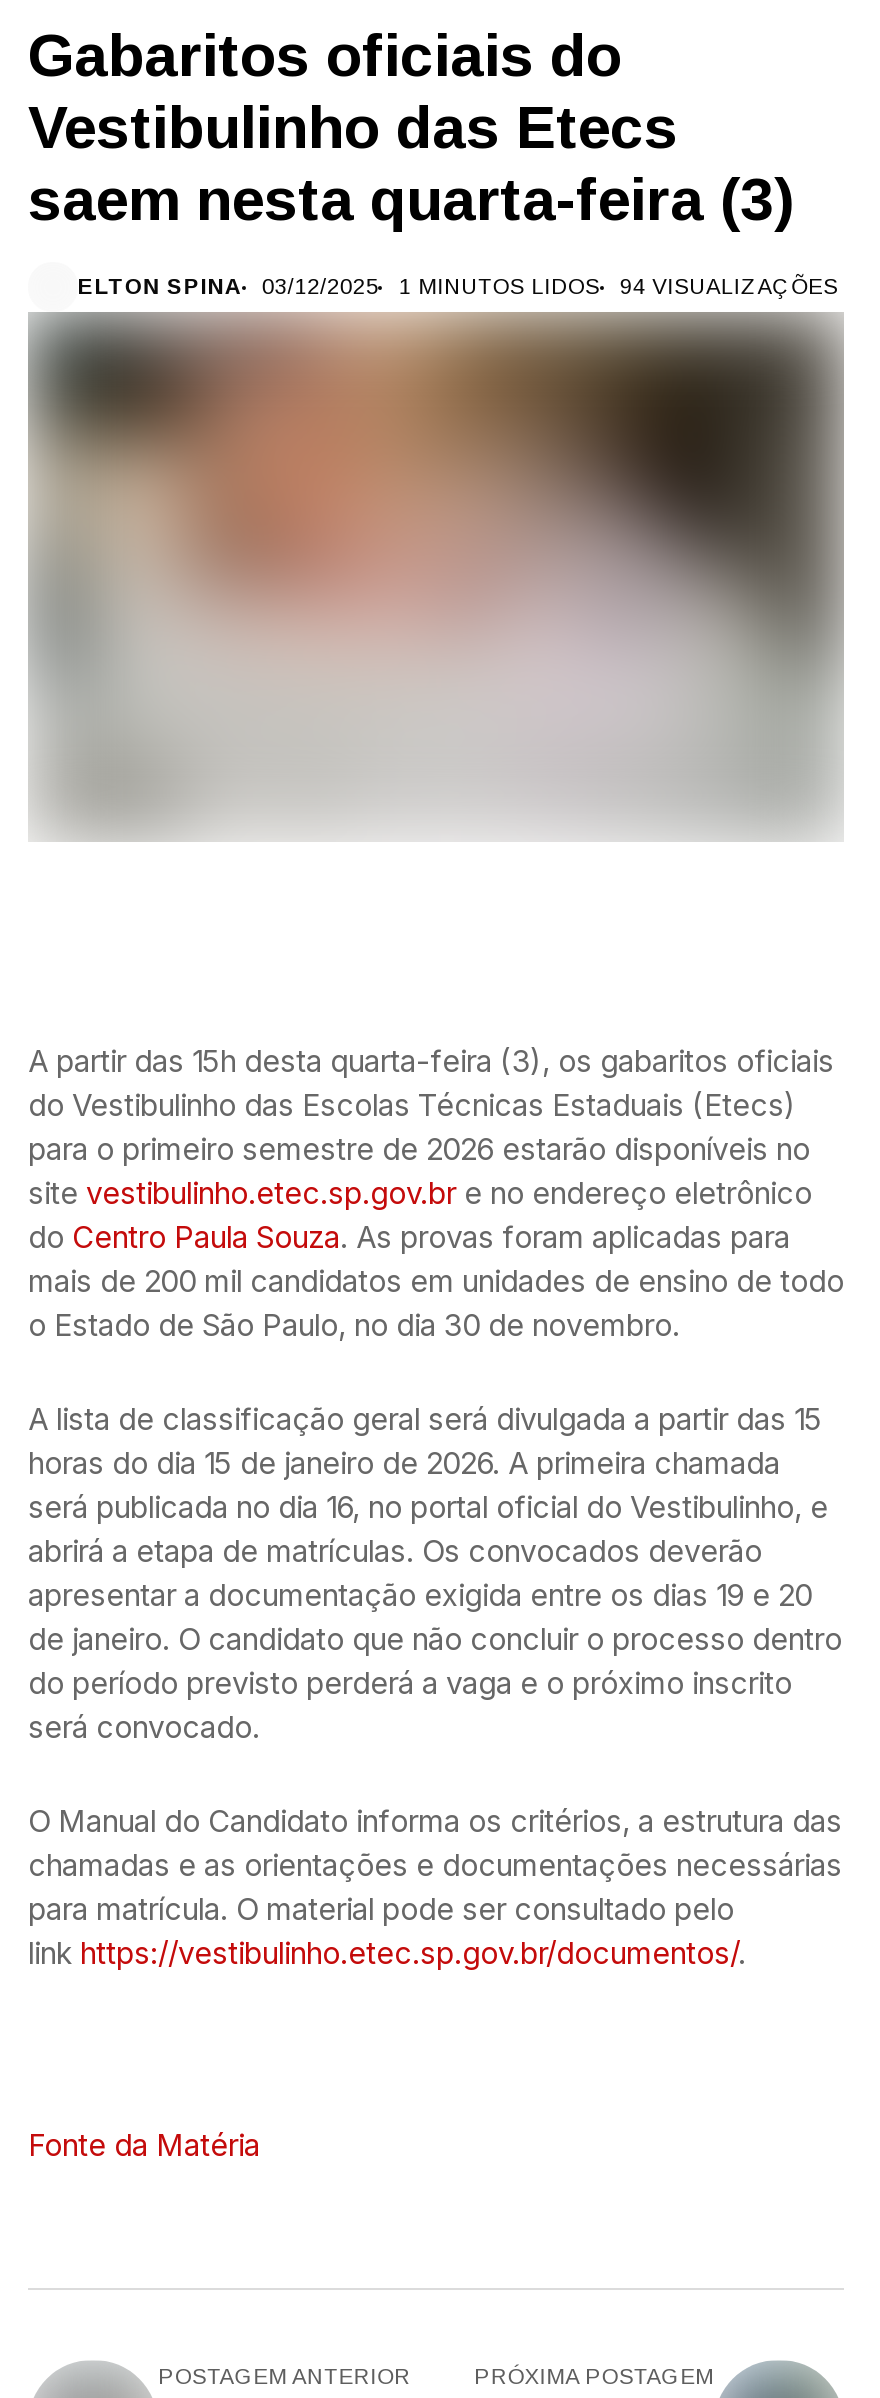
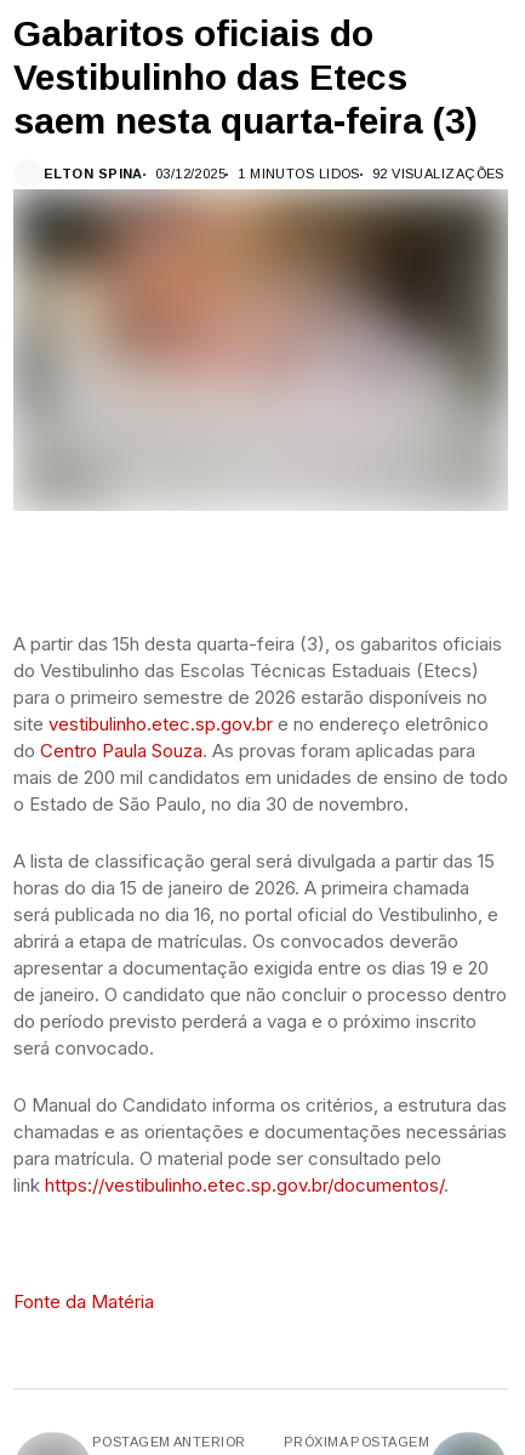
- 94 VISUALIZAÇÕES
+ 92 VISUALIZAÇÕES
